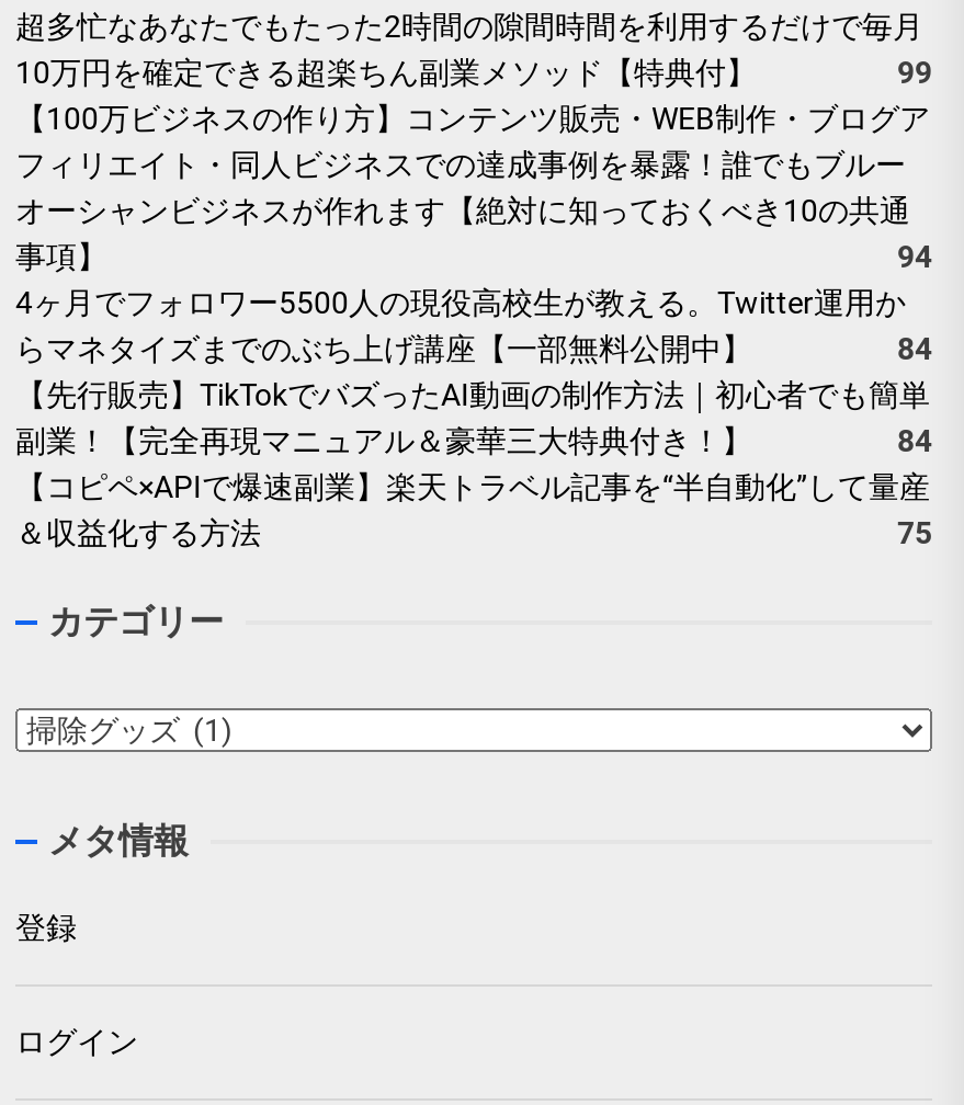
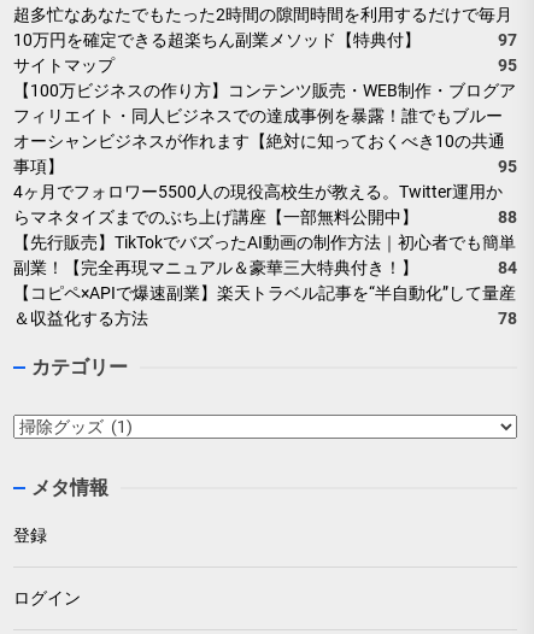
- 99
+ 97
+ サイトマップ
+ 95

- 94
+ 95

- 84
+ 88

- 75
+ 78
